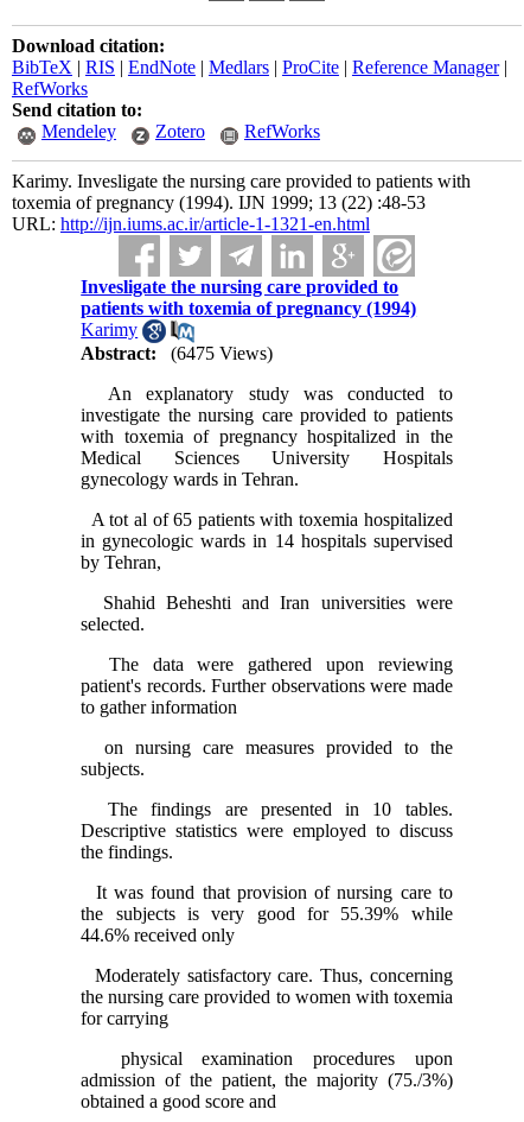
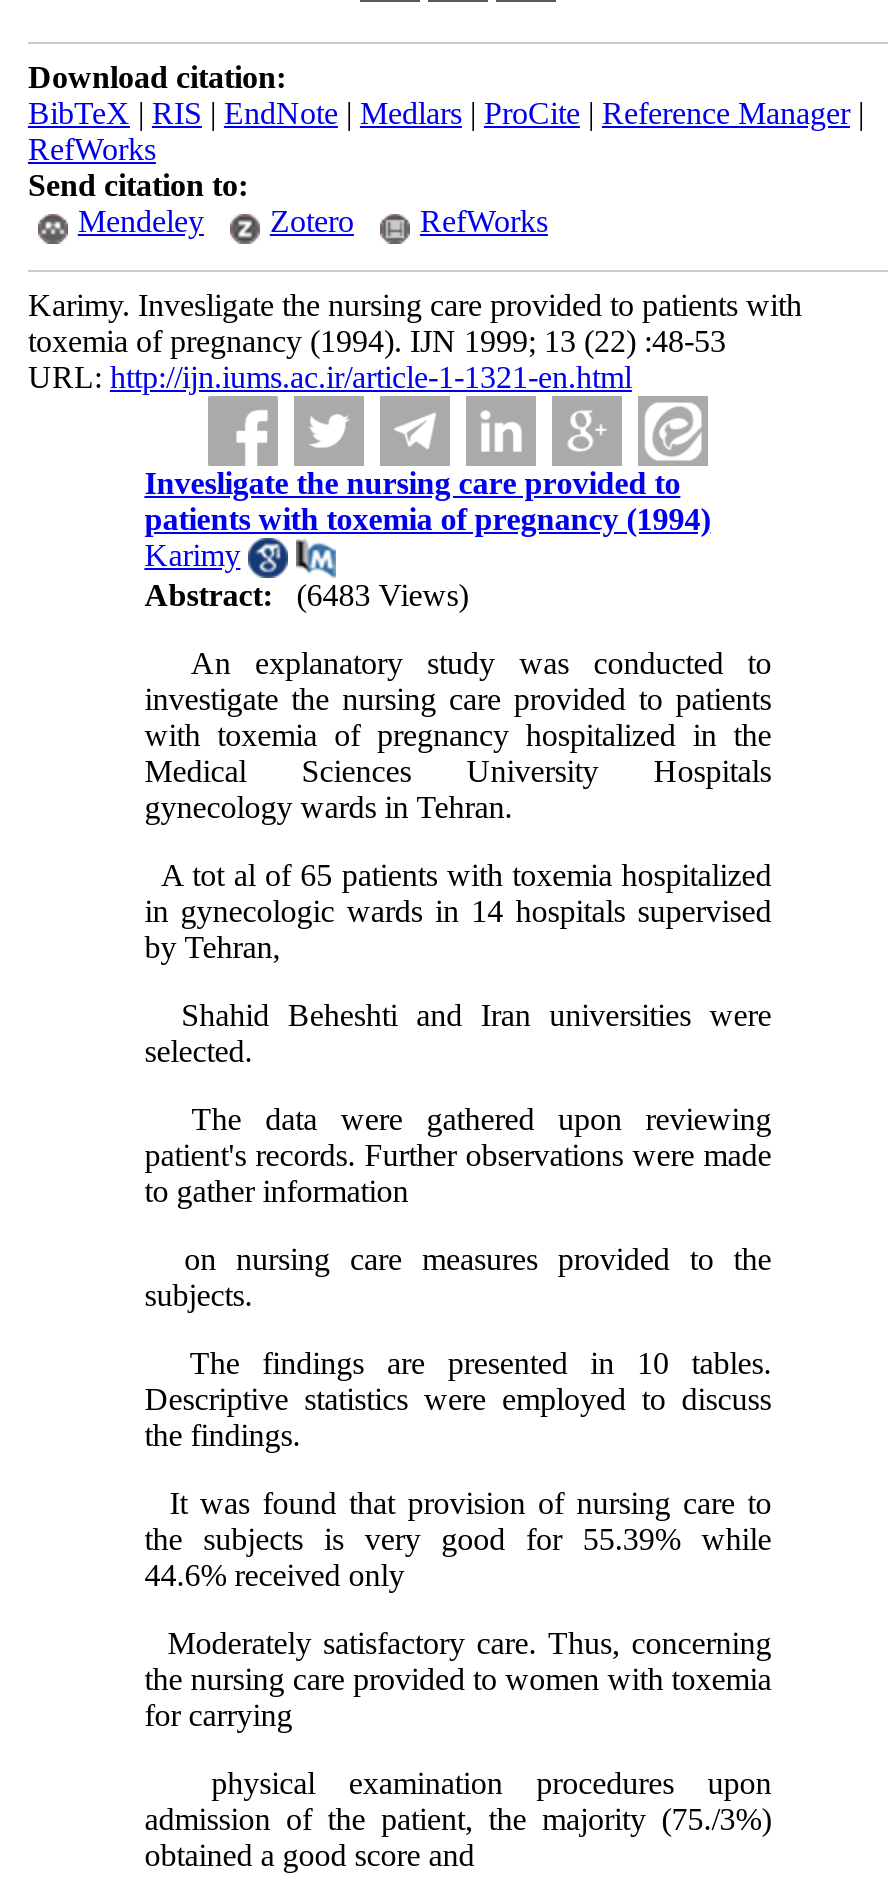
- Abstract: (6475 Views)
+ Abstract: (6483 Views)
